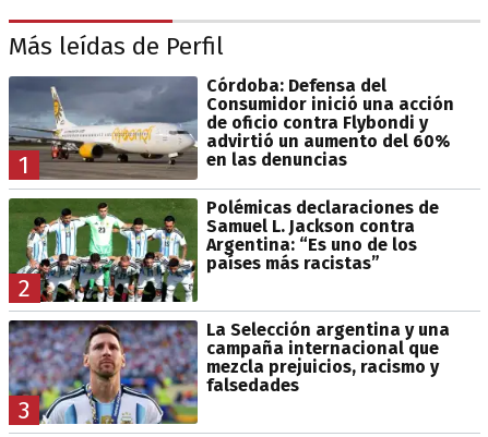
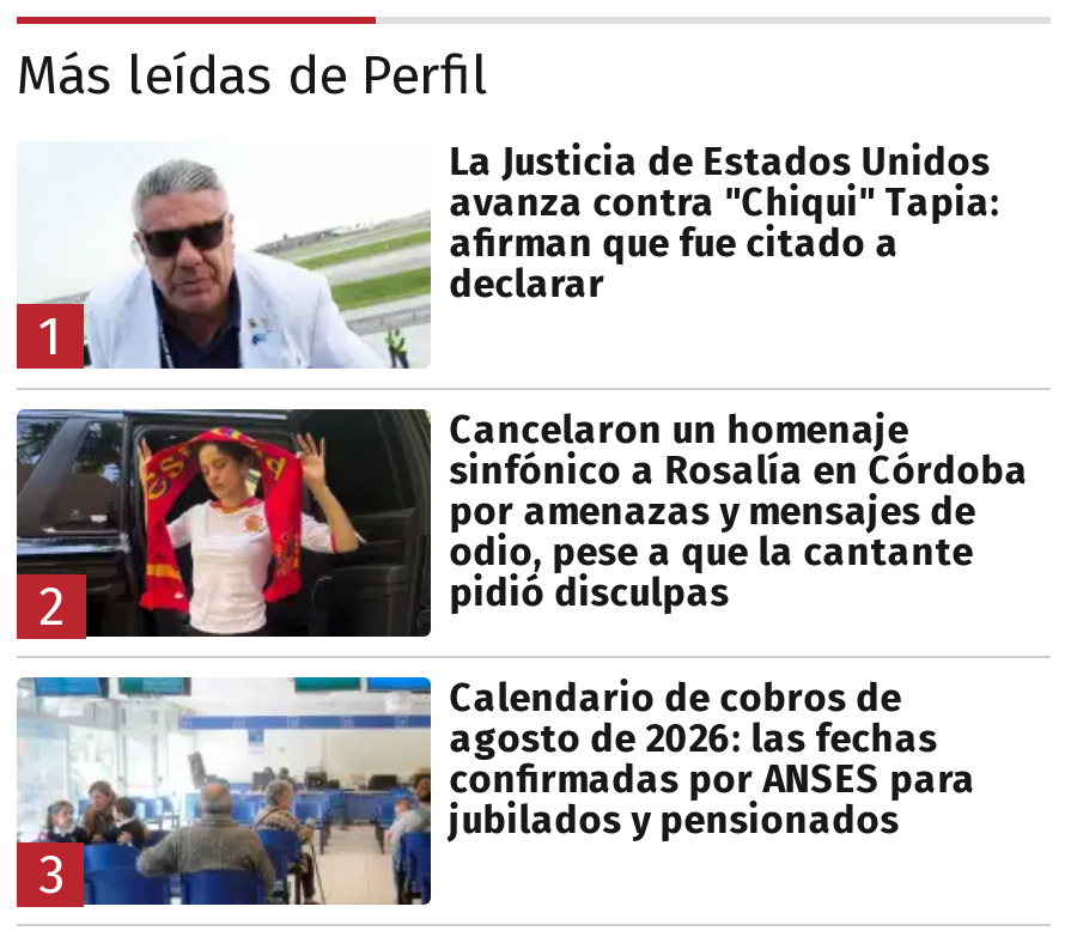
- [image]
- Córdoba: Defensa del
- Consumidor inició una acción
- de oficio contra Flybondi y
- advirtió un aumento del 60%
- en las denuncias
+ [image]
+ La Justicia de Estados Unidos
+ avanza contra "Chiqui" Tapia:
+ afirman que fue citado a
+ declarar

- [image]
- Polémicas declaraciones de
- Samuel L. Jackson contra
- Argentina: “Es uno de los
- países más racistas”
+ [image]
+ Cancelaron un homenaje
+ sinfónico a Rosalía en Córdoba
+ por amenazas y mensajes de
+ odio, pese a que la cantante
+ pidió disculpas

- [image]
- La Selección argentina y una
- campaña internacional que
- mezcla prejuicios, racismo y
- falsedades
+ [image]
+ Calendario de cobros de
+ agosto de 2026: las fechas
+ confirmadas por ANSES para
+ jubilados y pensionados
